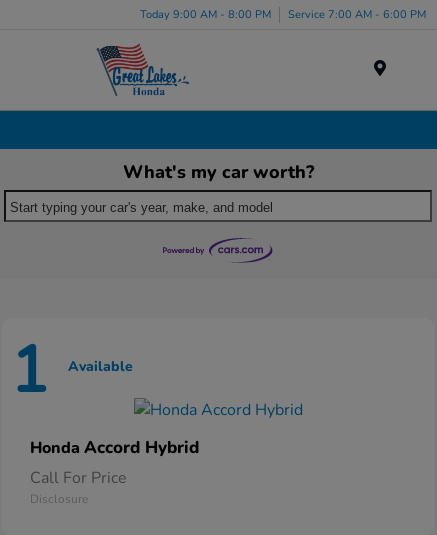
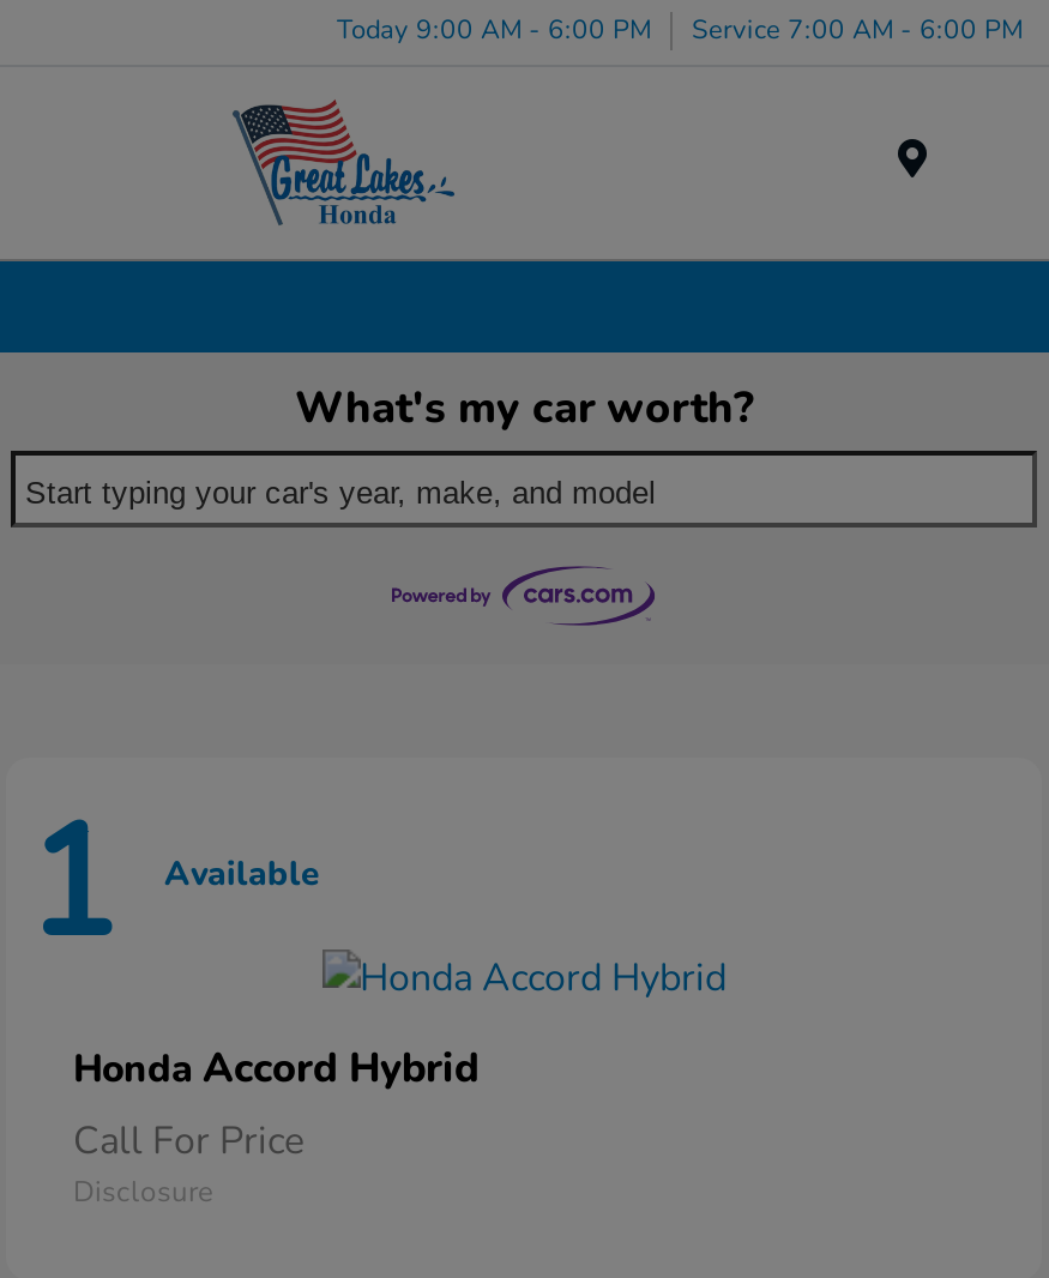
- Today 9:00 AM - 8:00 PM Service 7:00 AM - 6:00 PM
+ Today 9:00 AM - 6:00 PM Service 7:00 AM - 6:00 PM
